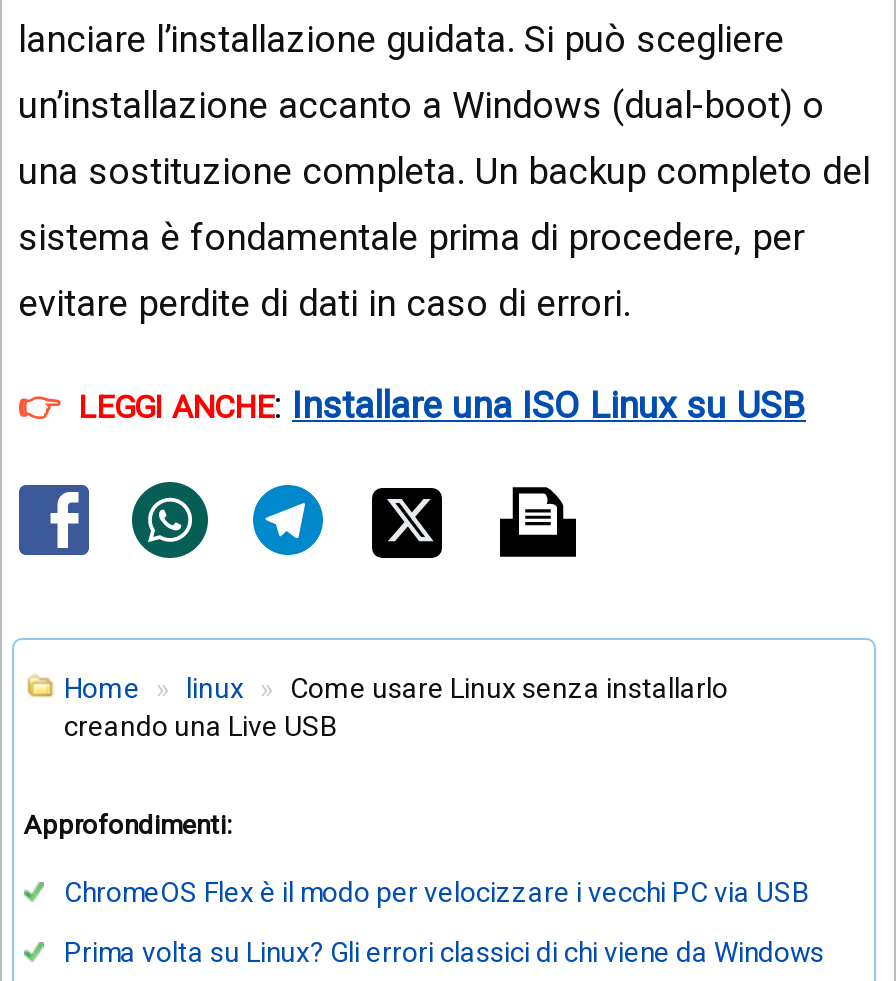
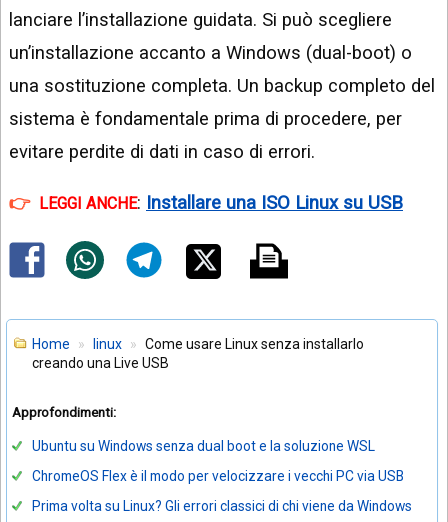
+ Ubuntu su Windows senza dual boot e la soluzione WSL
